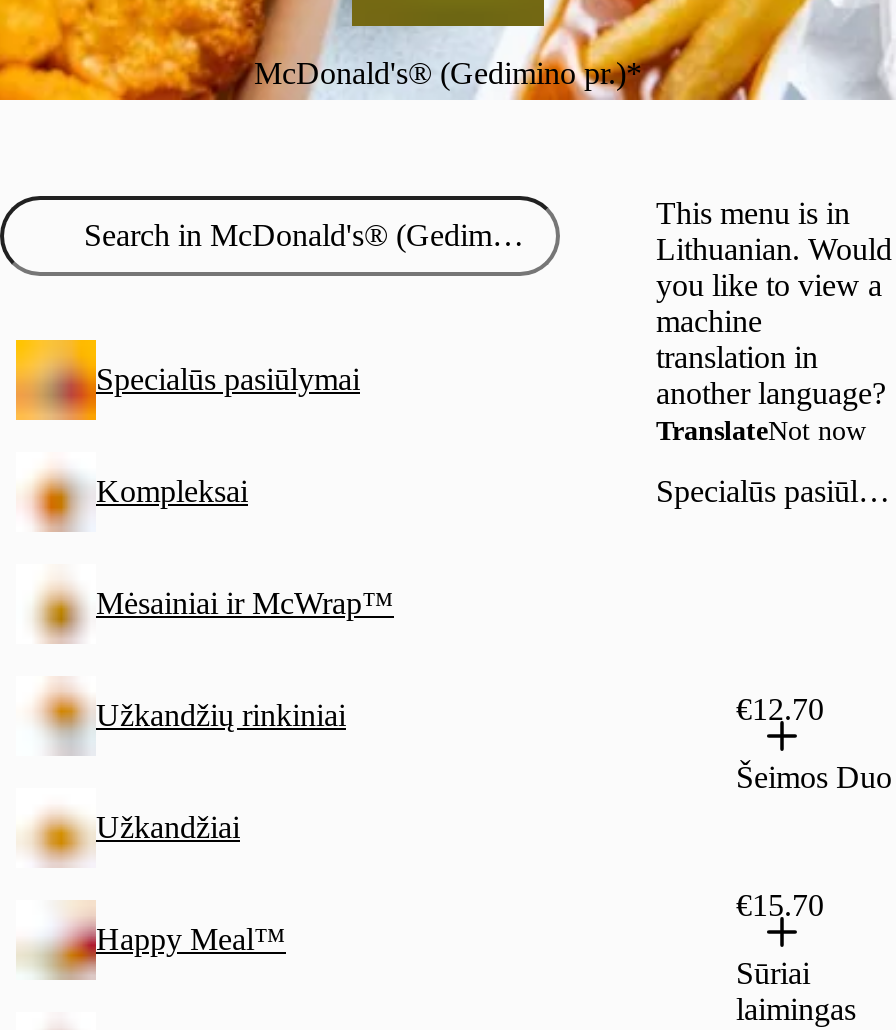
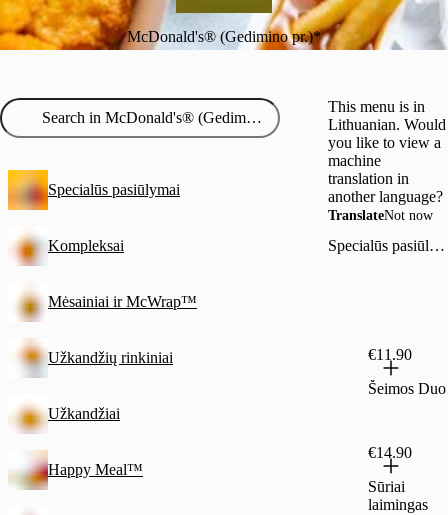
- €12.70
+ €11.90

- €15.70
+ €14.90
